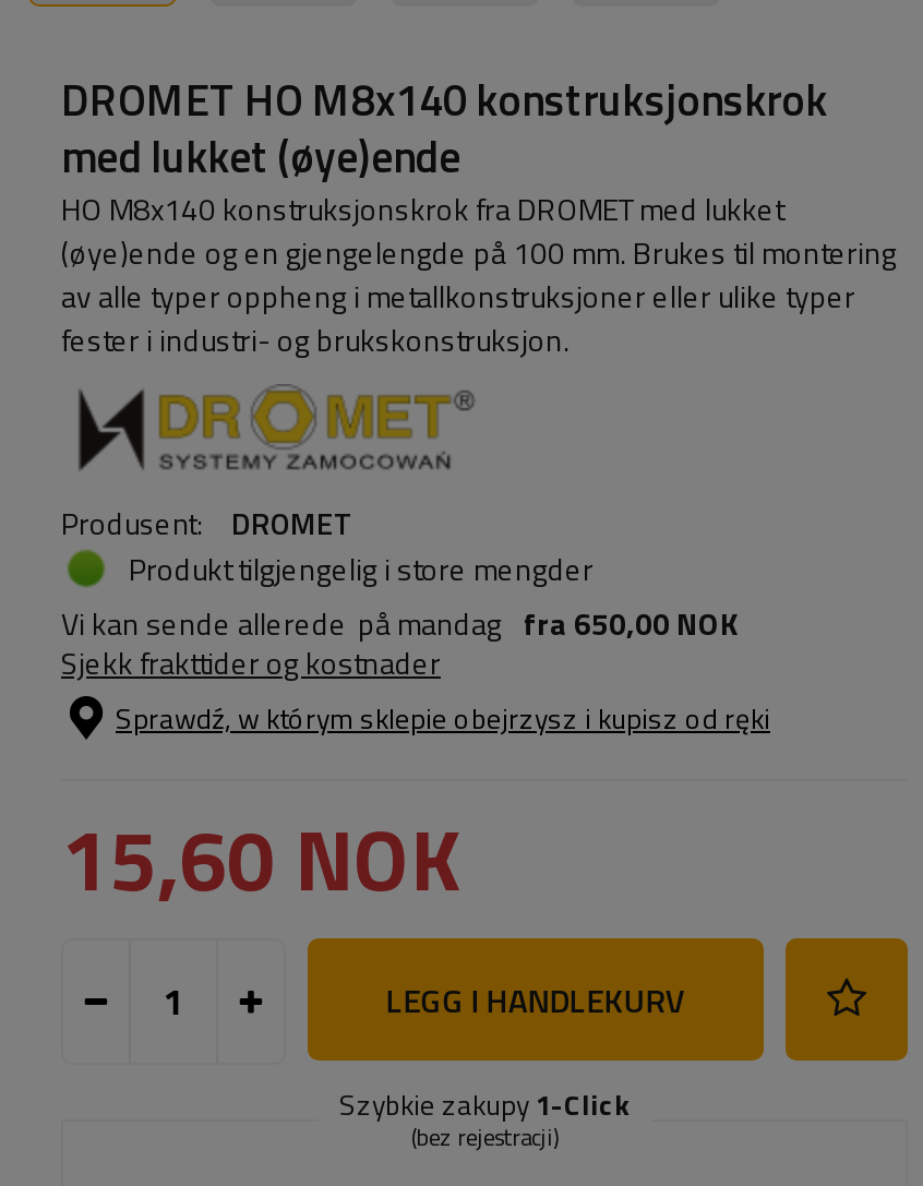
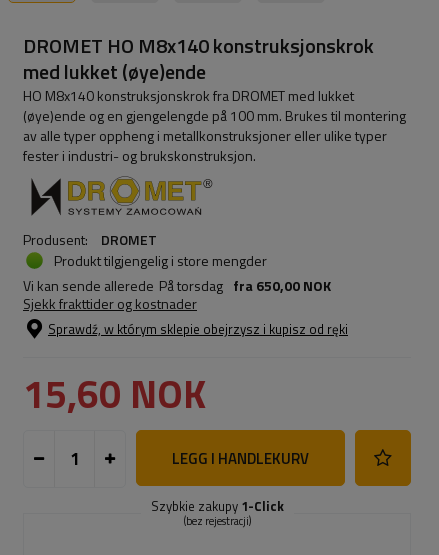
- Vi kan sende allerede på mandag fra 650,00 NOK
+ Vi kan sende allerede På torsdag fra 650,00 NOK
